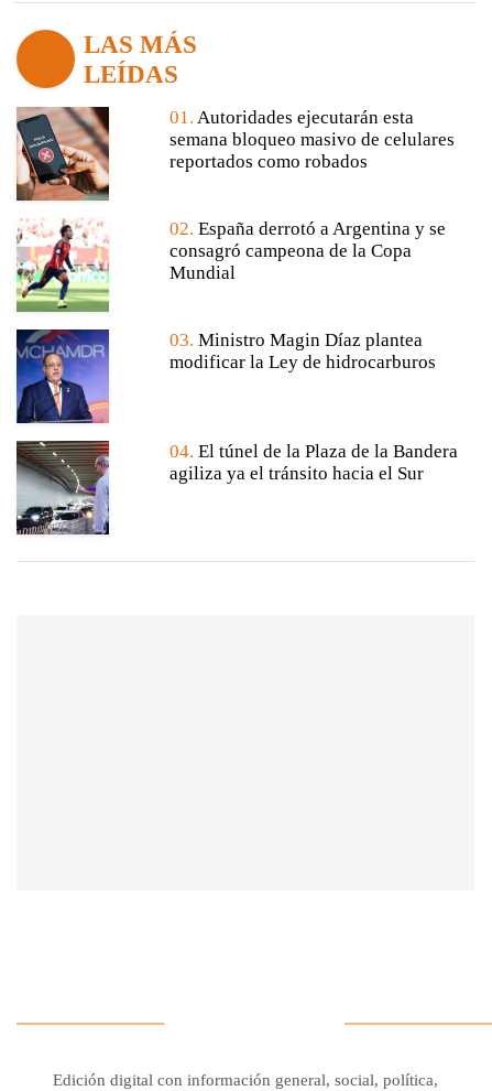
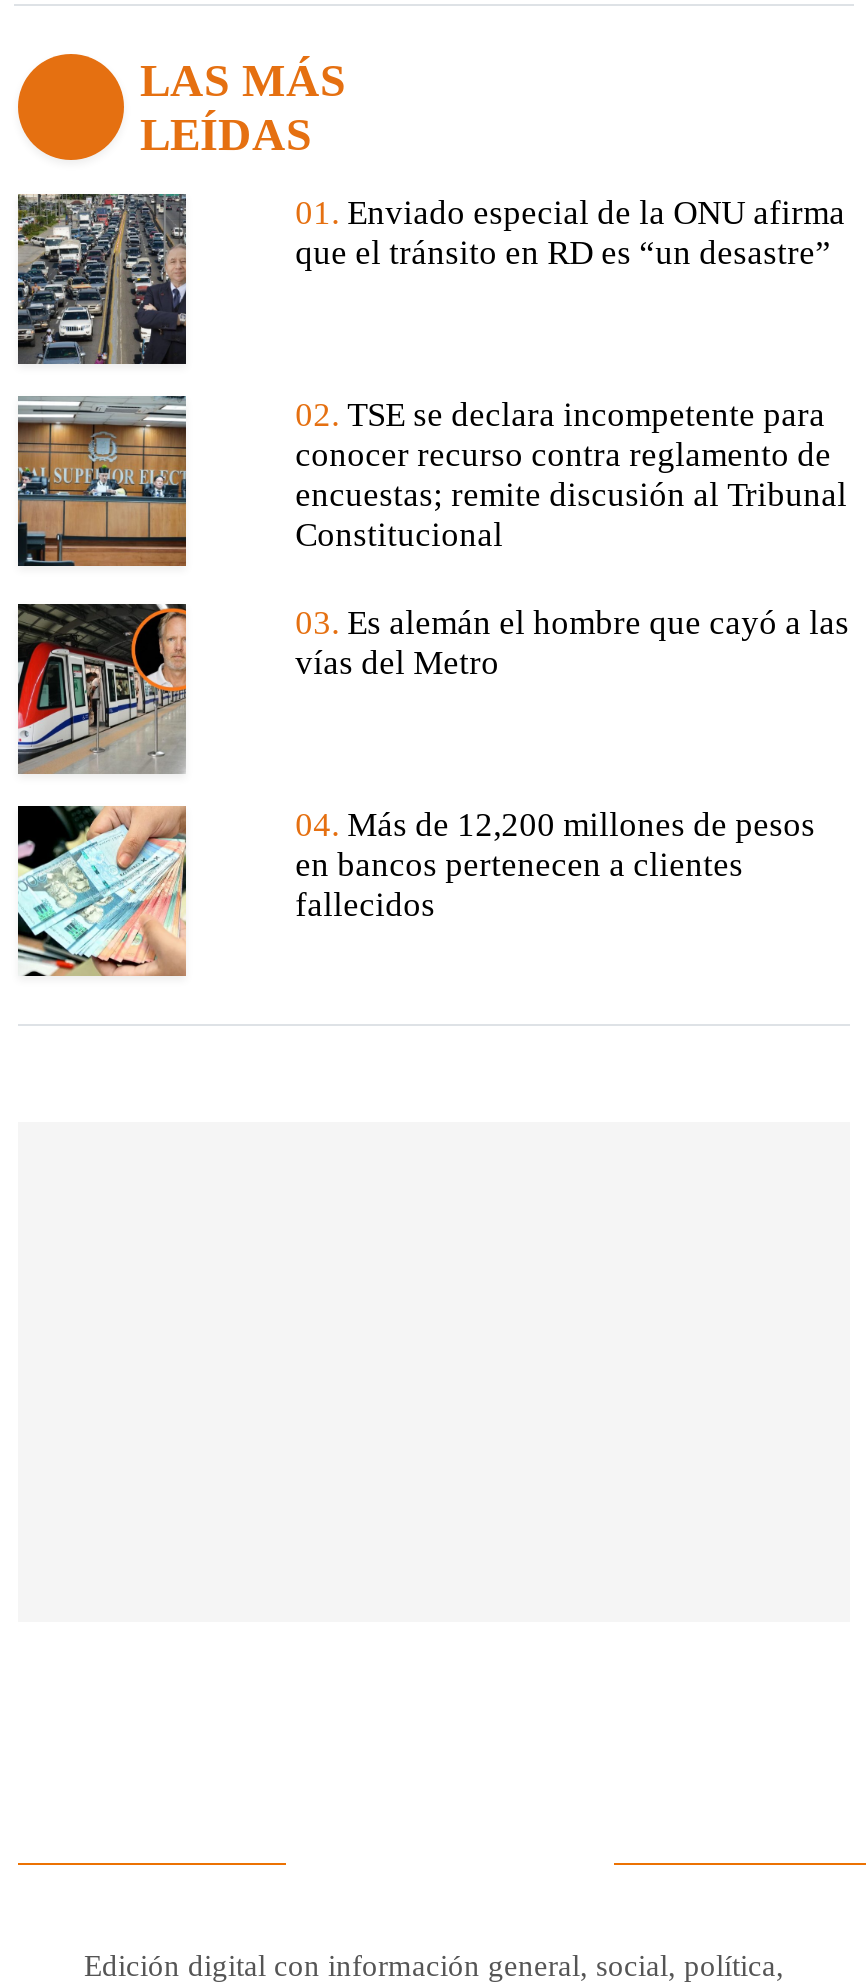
- [image]
+ [image]

- 01. Autoridades ejecutarán esta
- semana bloqueo masivo de celulares
- reportados como robados
+ 01. Enviado especial de la ONU afirma
+ que el tránsito en RD es “un desastre”

- [image]
+ [image]

- 02. España derrotó a Argentina y se
- consagró campeona de la Copa
- Mundial
+ 02. TSE se declara incompetente para
+ conocer recurso contra reglamento de
+ encuestas; remite discusión al Tribunal
+ Constitucional

- [image]
+ [image]

- 03. Ministro Magin Díaz plantea
- modificar la Ley de hidrocarburos
+ 03. Es alemán el hombre que cayó a las
+ vías del Metro

- [image]
+ [image]

- 04. El túnel de la Plaza de la Bandera
- agiliza ya el tránsito hacia el Sur
+ 04. Más de 12,200 millones de pesos
+ en bancos pertenecen a clientes
+ fallecidos
